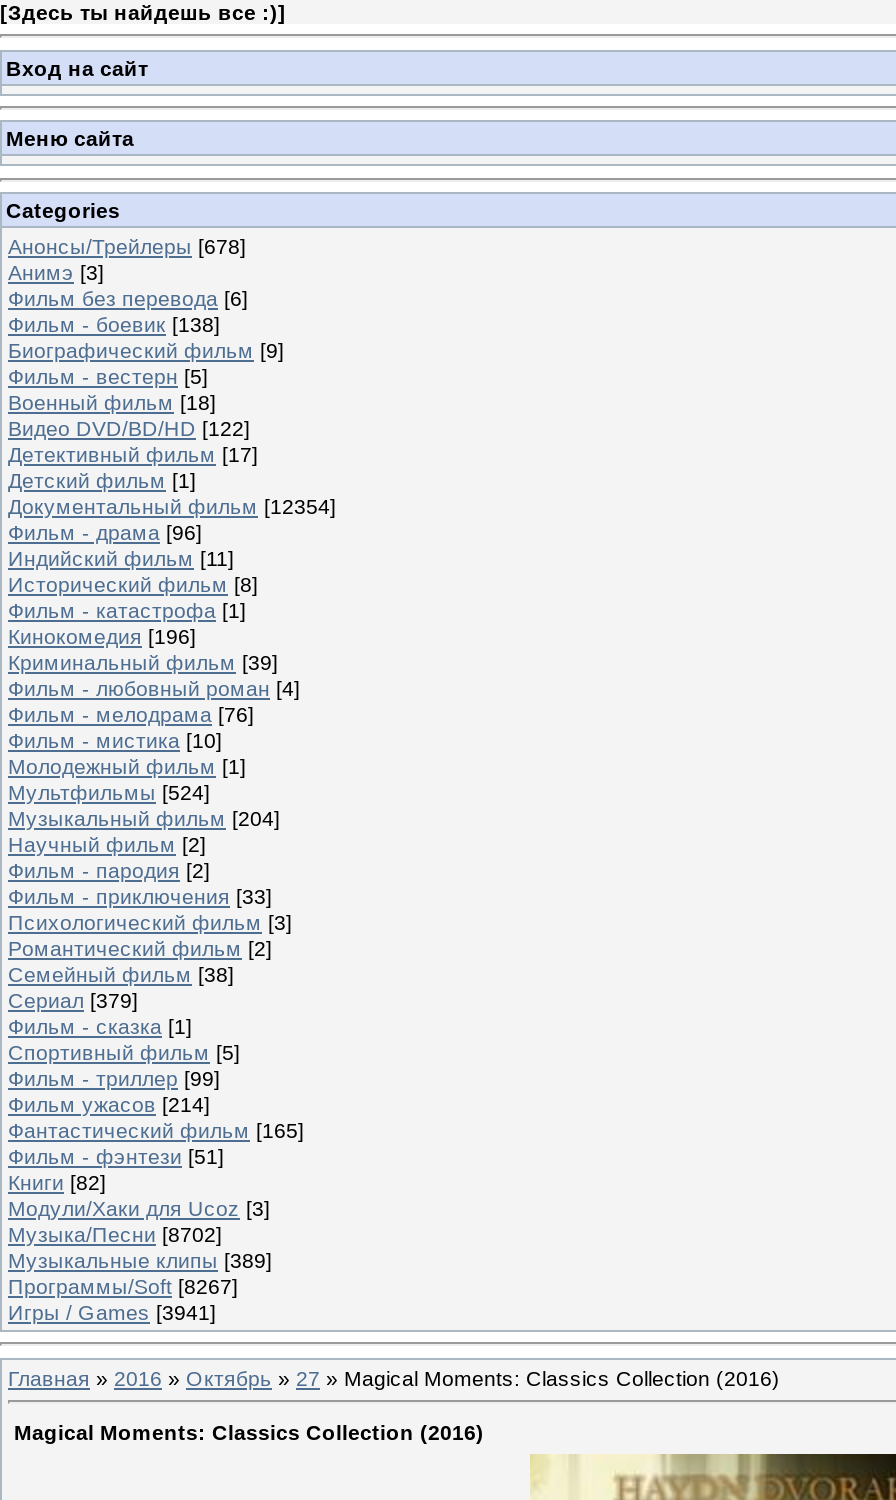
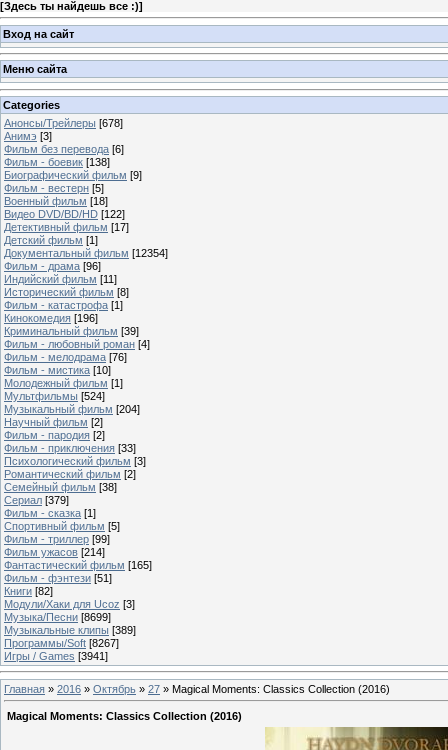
- Музыка/Песни [8702]
+ Музыка/Песни [8699]
